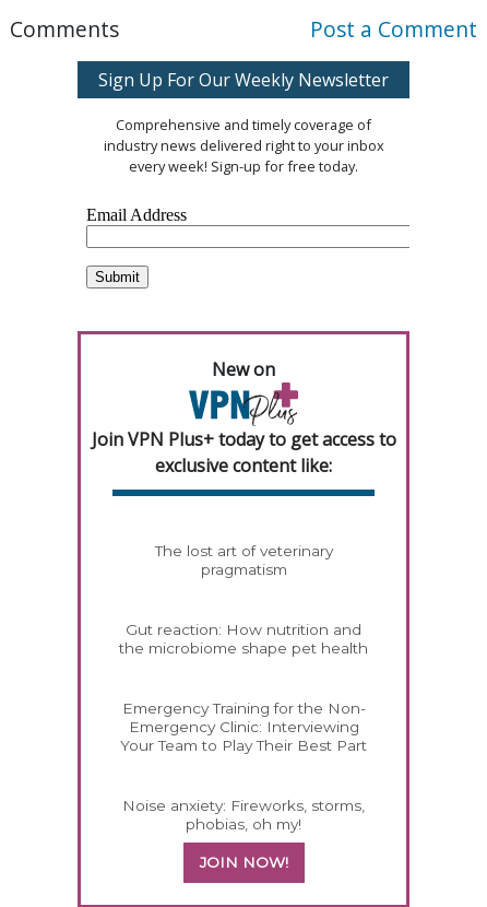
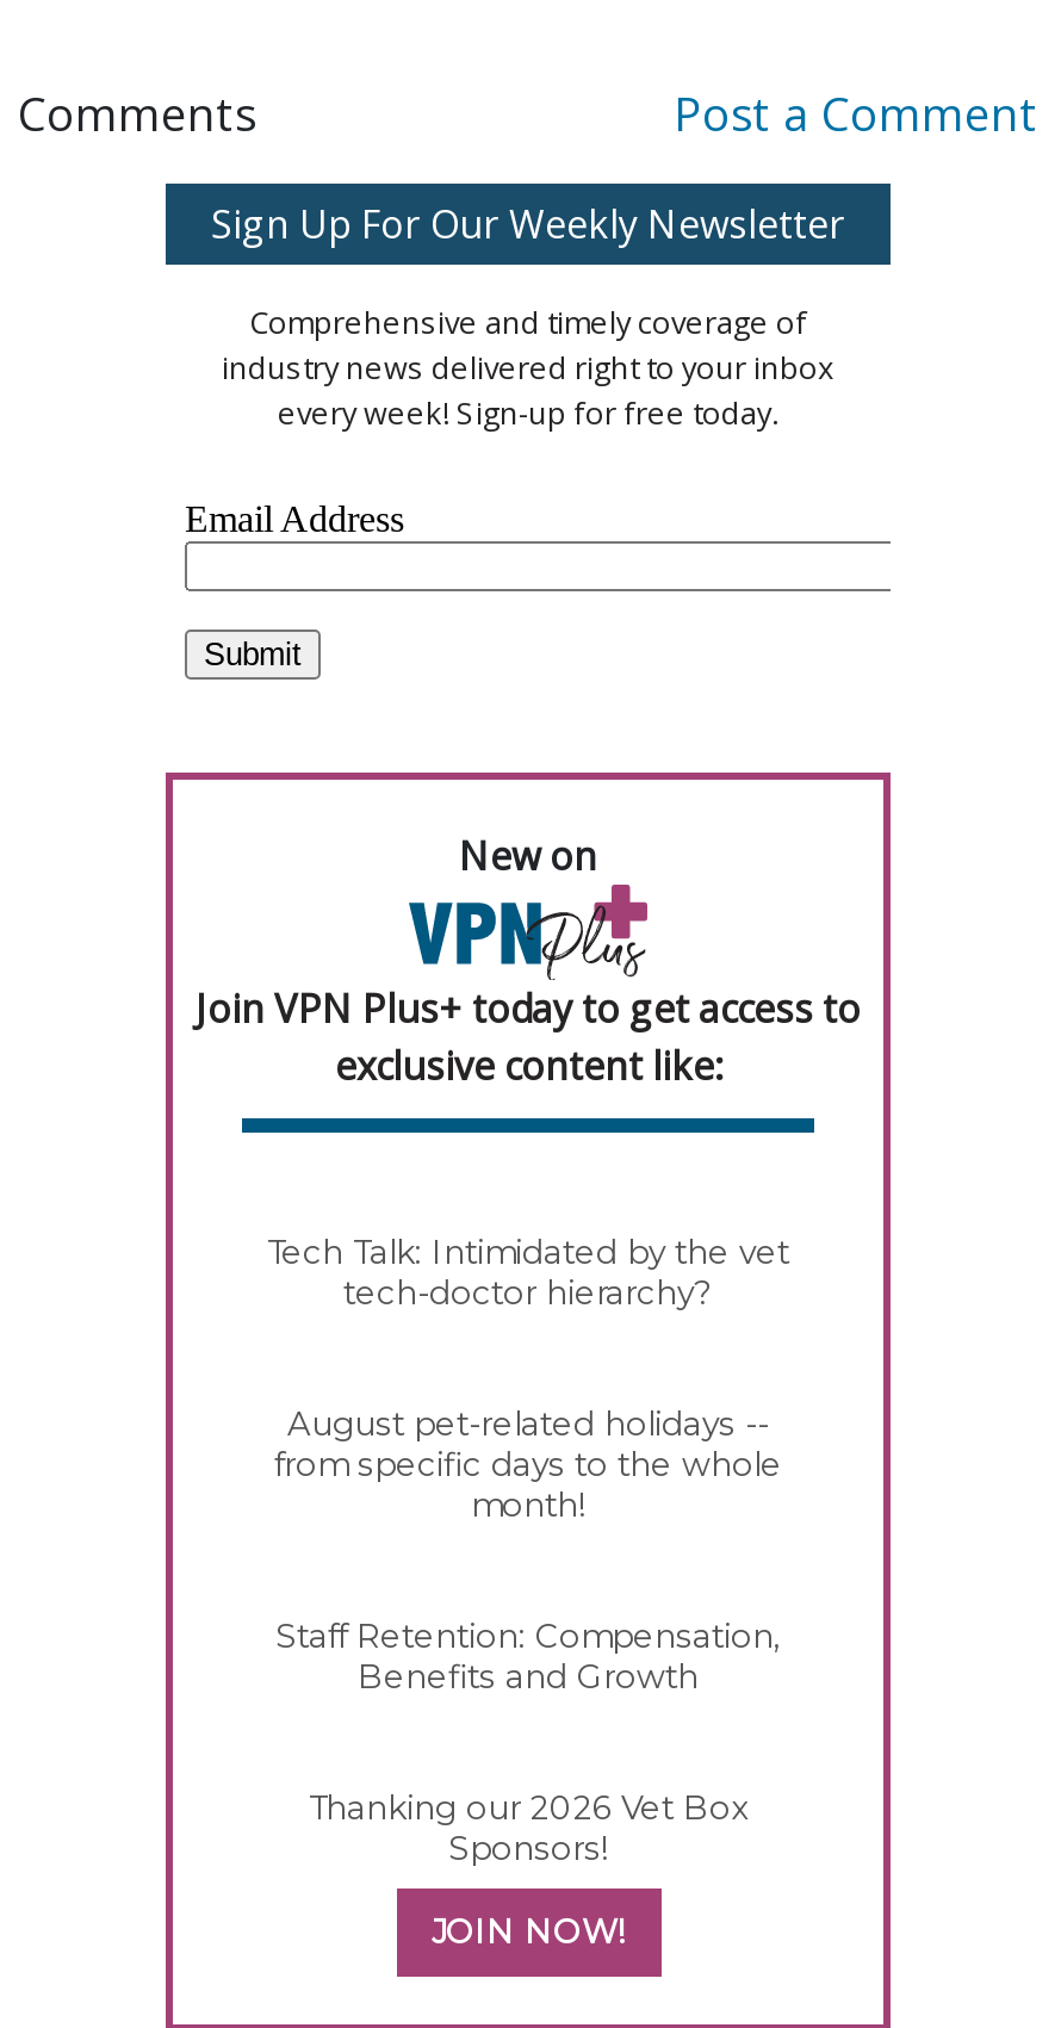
- The lost art of veterinary
- pragmatism
+ Tech Talk: Intimidated by the vet
+ tech-doctor hierarchy?

- Gut reaction: How nutrition and
- the microbiome shape pet health
+ August pet-related holidays --
+ from specific days to the whole
+ month!

- Emergency Training for the Non-
- Emergency Clinic: Interviewing
- Your Team to Play Their Best Part
+ Staff Retention: Compensation,
+ Benefits and Growth

- Noise anxiety: Fireworks, storms,
- phobias, oh my!
+ Thanking our 2026 Vet Box
+ Sponsors!
